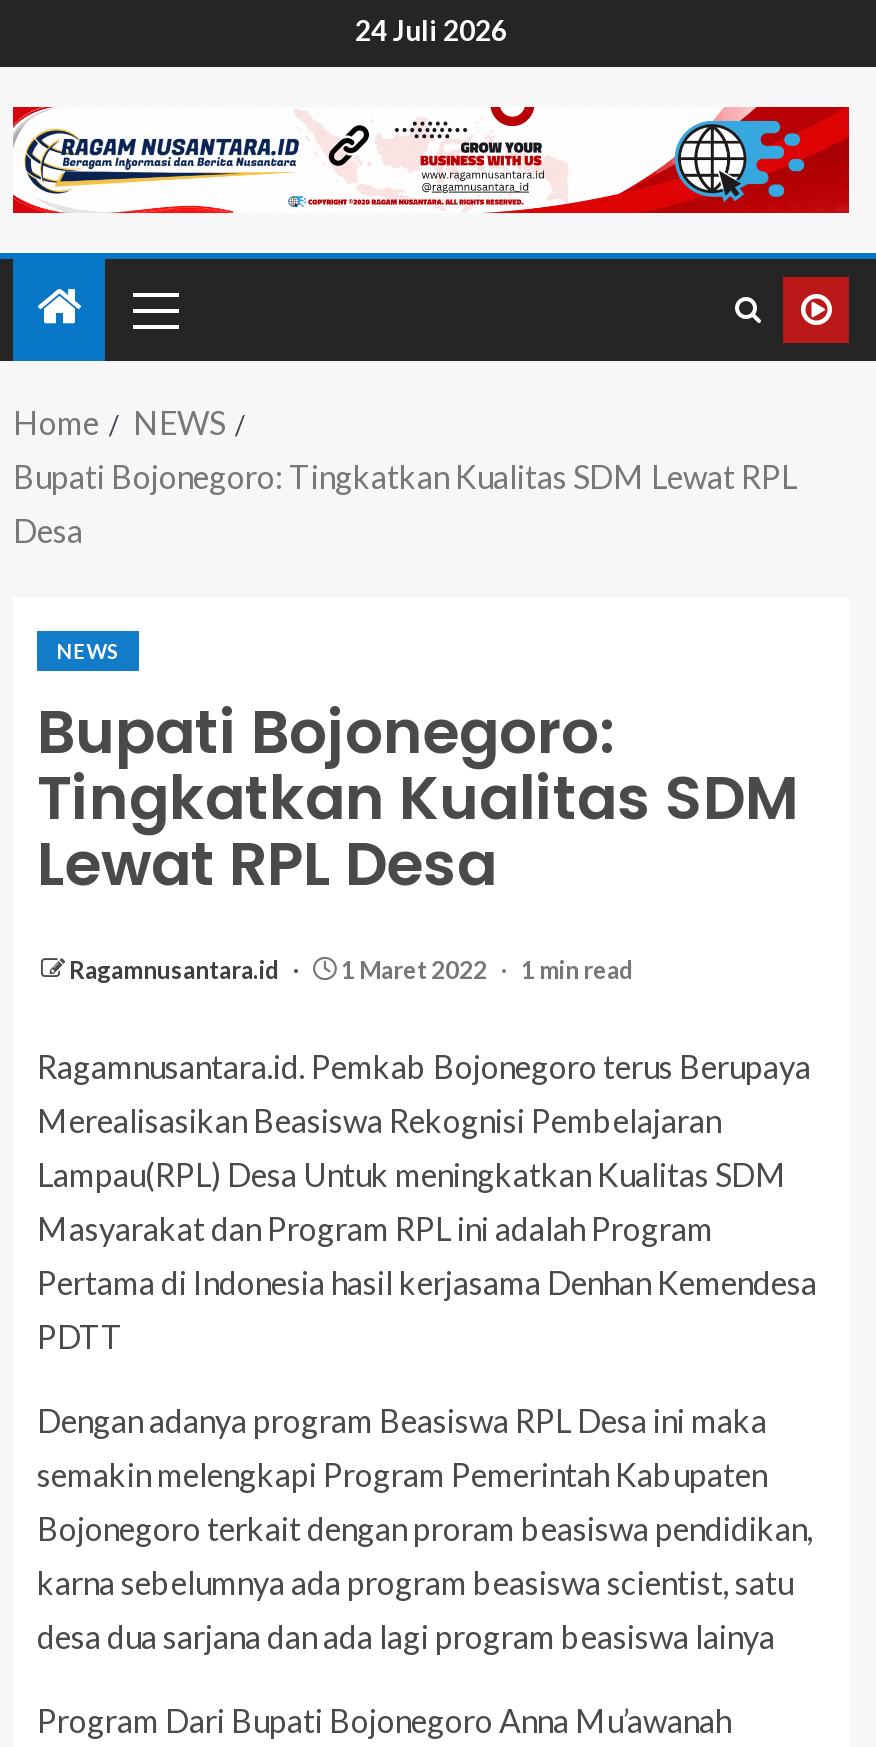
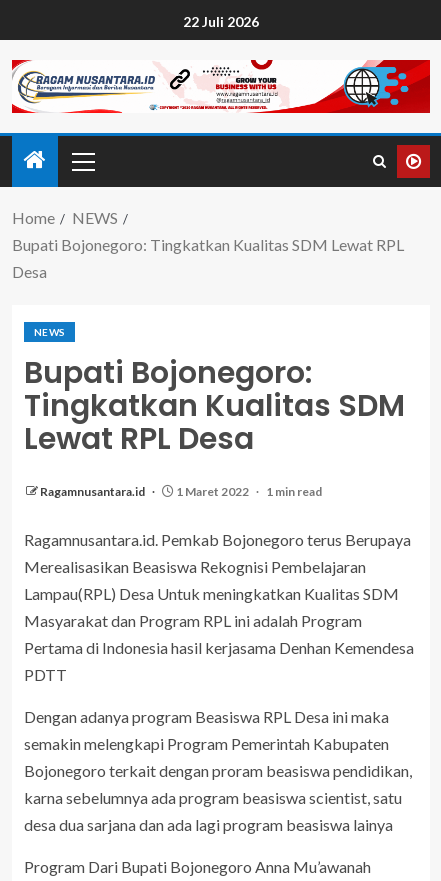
- 24 Juli 2026
+ 22 Juli 2026
